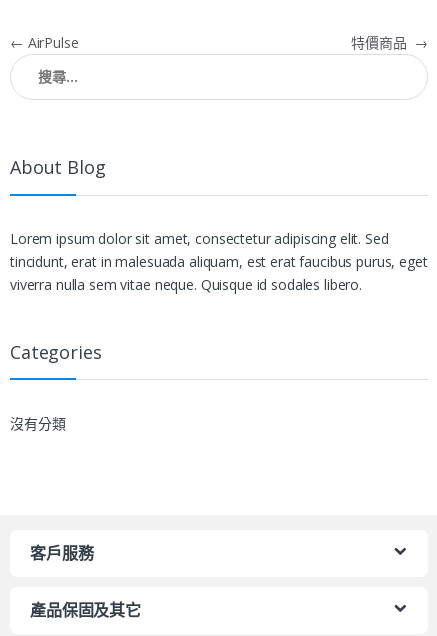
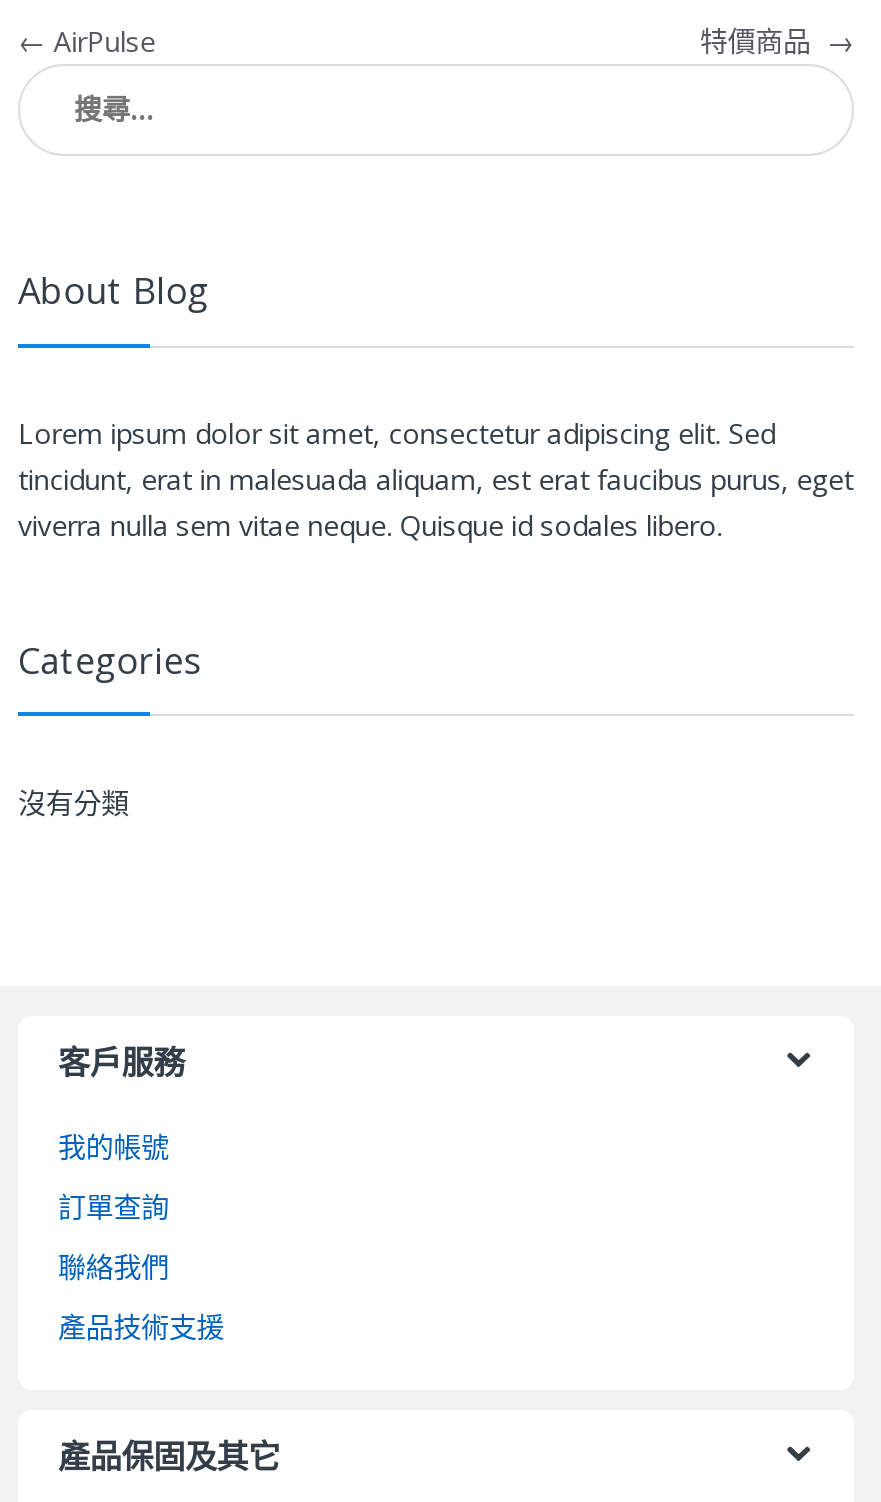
+ 我的帳號
+ 訂單查詢
+ 聯絡我們
+ 產品技術支援
